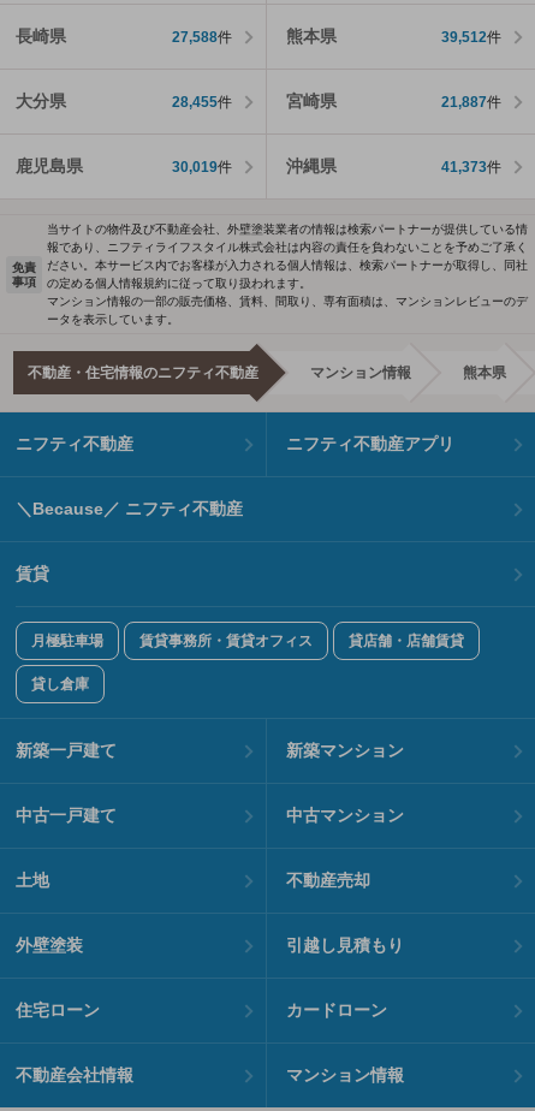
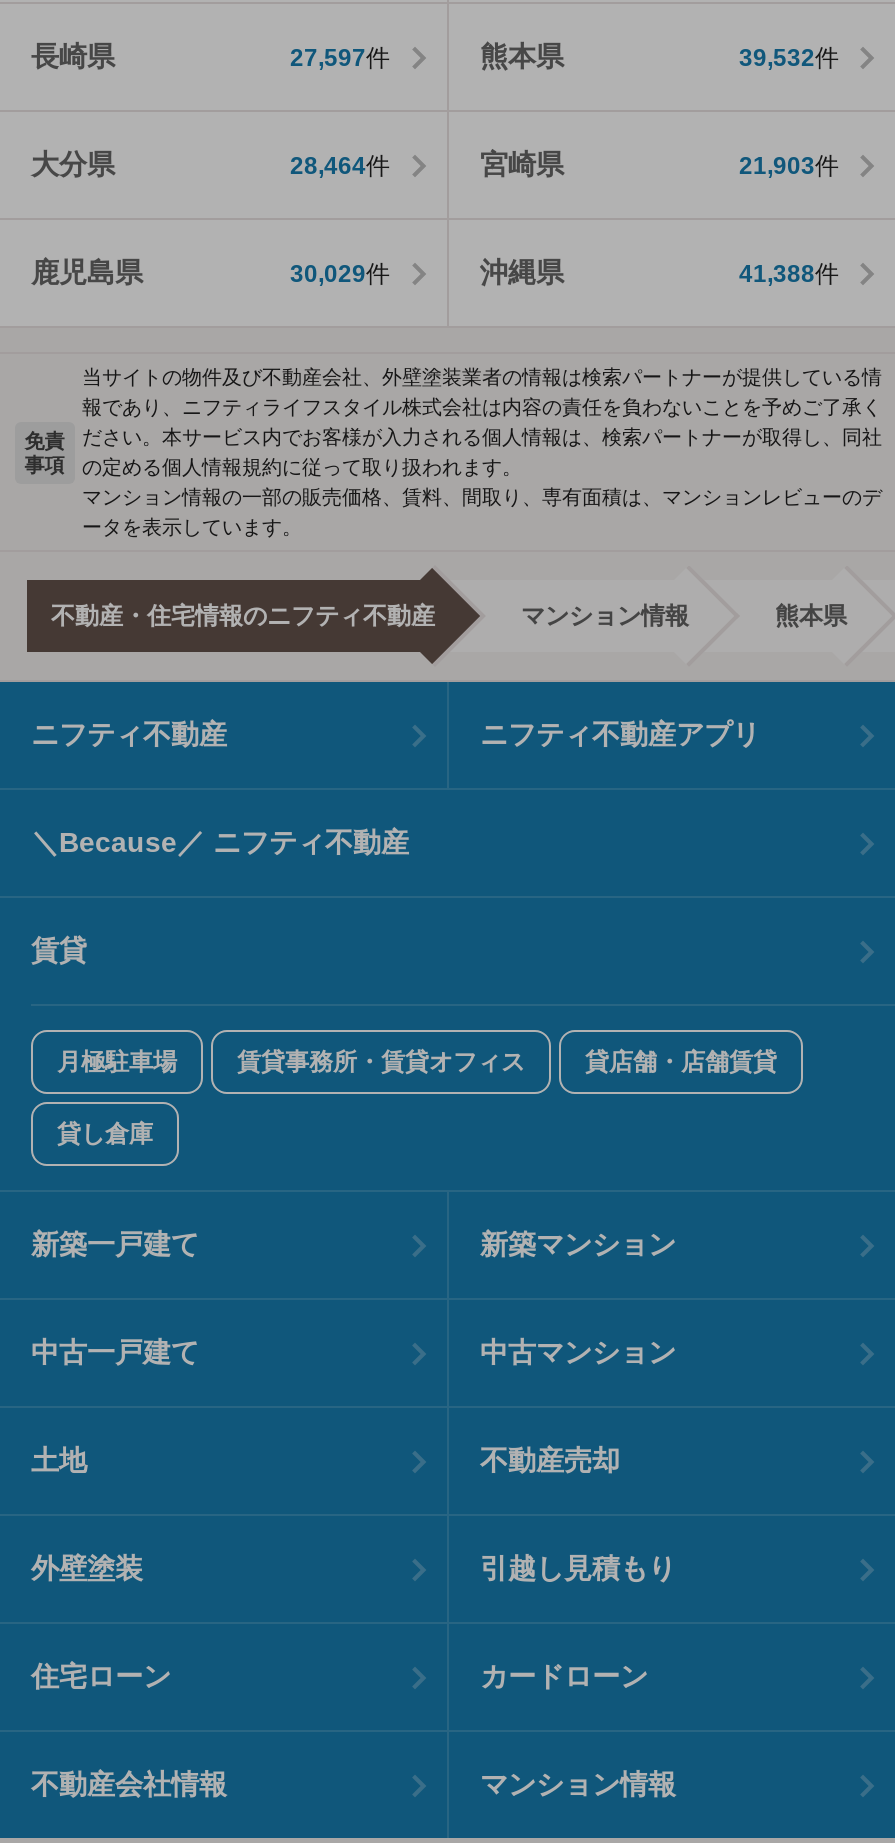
- 27,588件
+ 27,597件

- 39,512件
+ 39,532件

- 28,455件
+ 28,464件

- 21,887件
+ 21,903件

- 30,019件
+ 30,029件

- 41,373件
+ 41,388件
